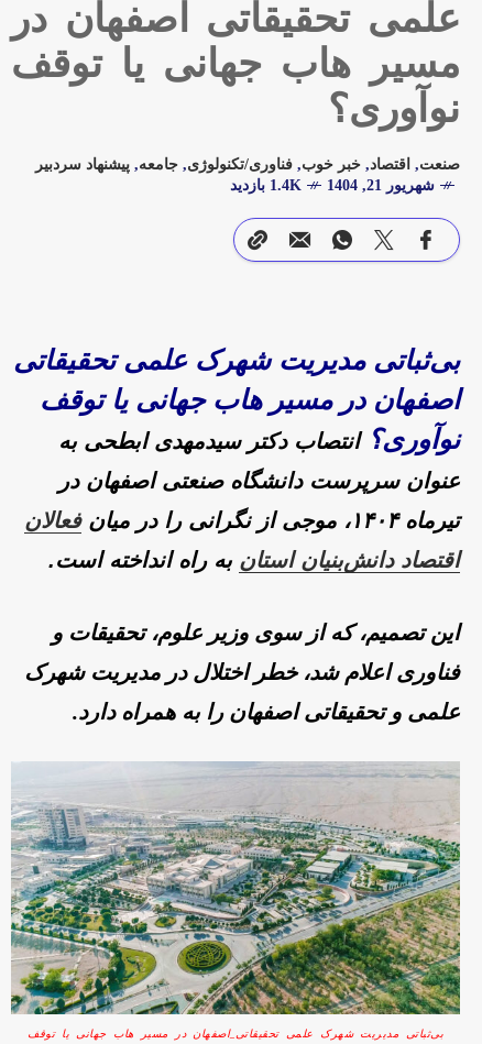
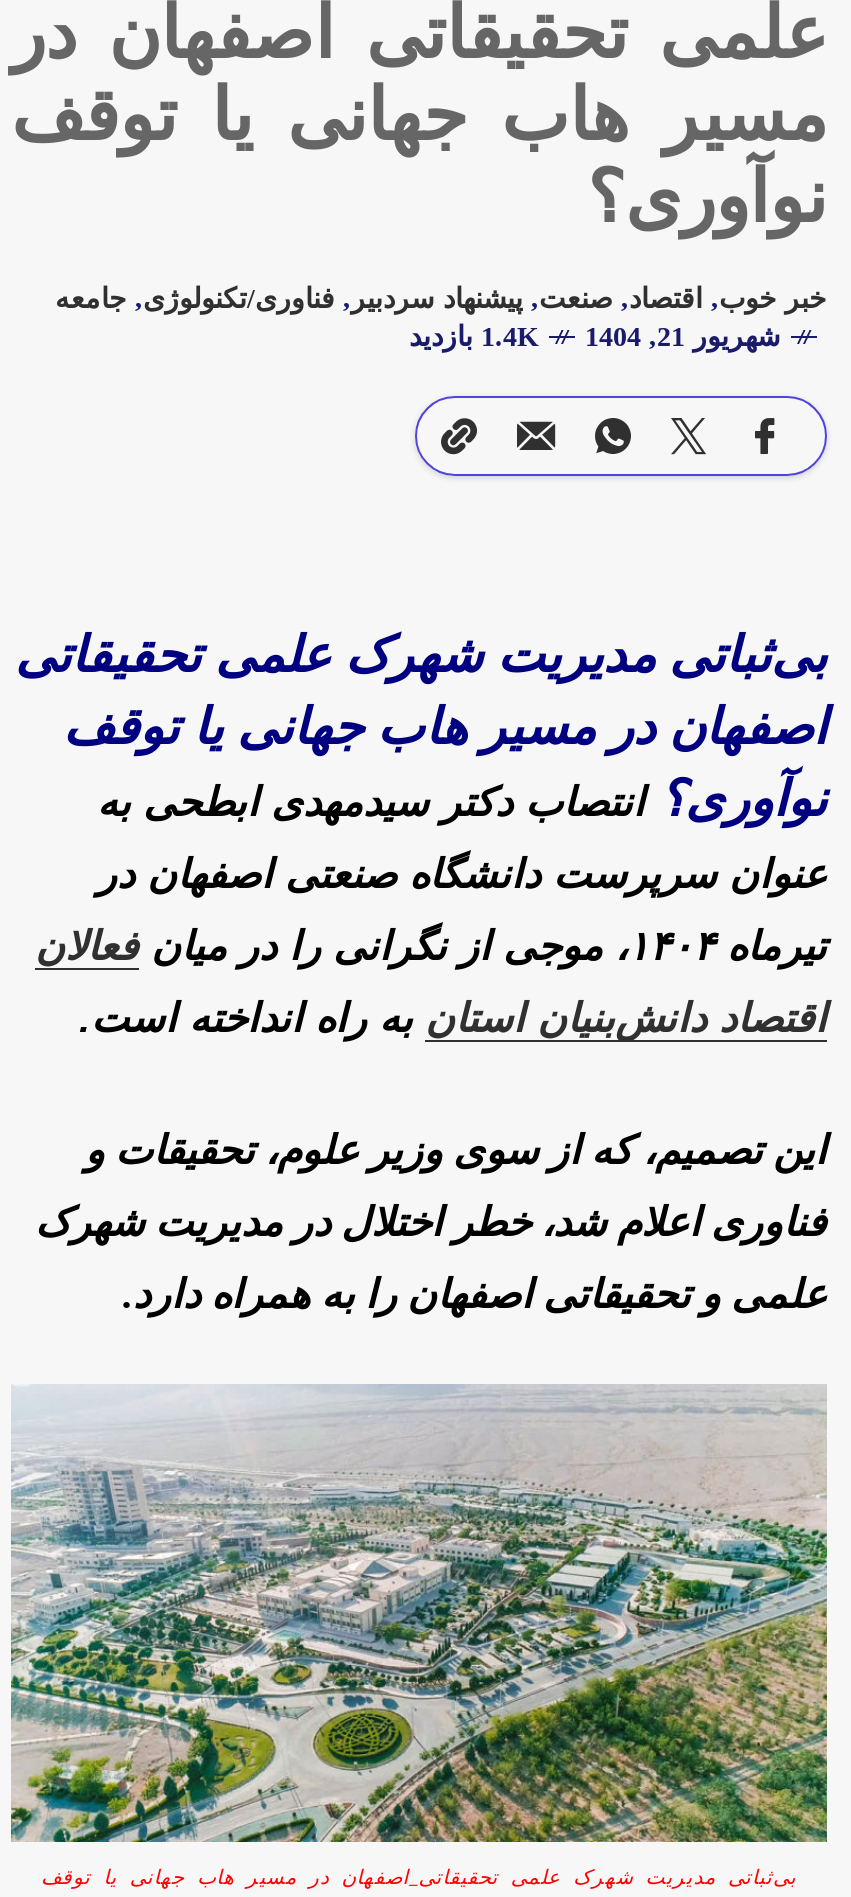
- صنعت, اقتصاد, خبر خوب, فناوری/تکنولوژی, جامعه, پیشنهاد سردبیر
+ خبر خوب, اقتصاد, صنعت, پیشنهاد سردبیر, فناوری/تکنولوژی, جامعه
